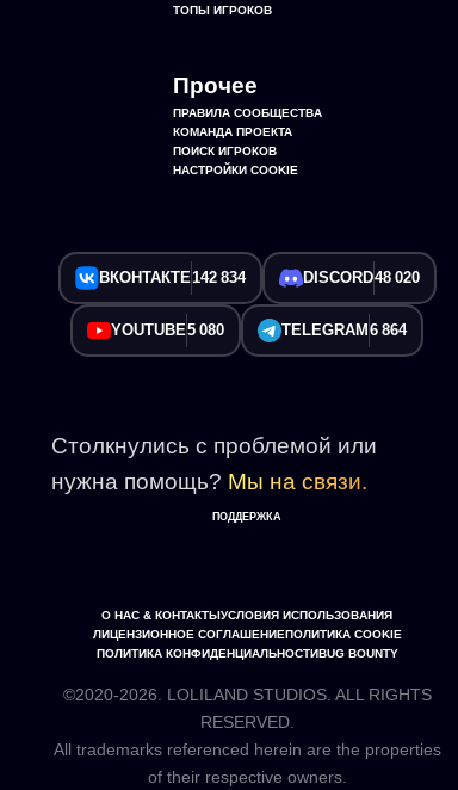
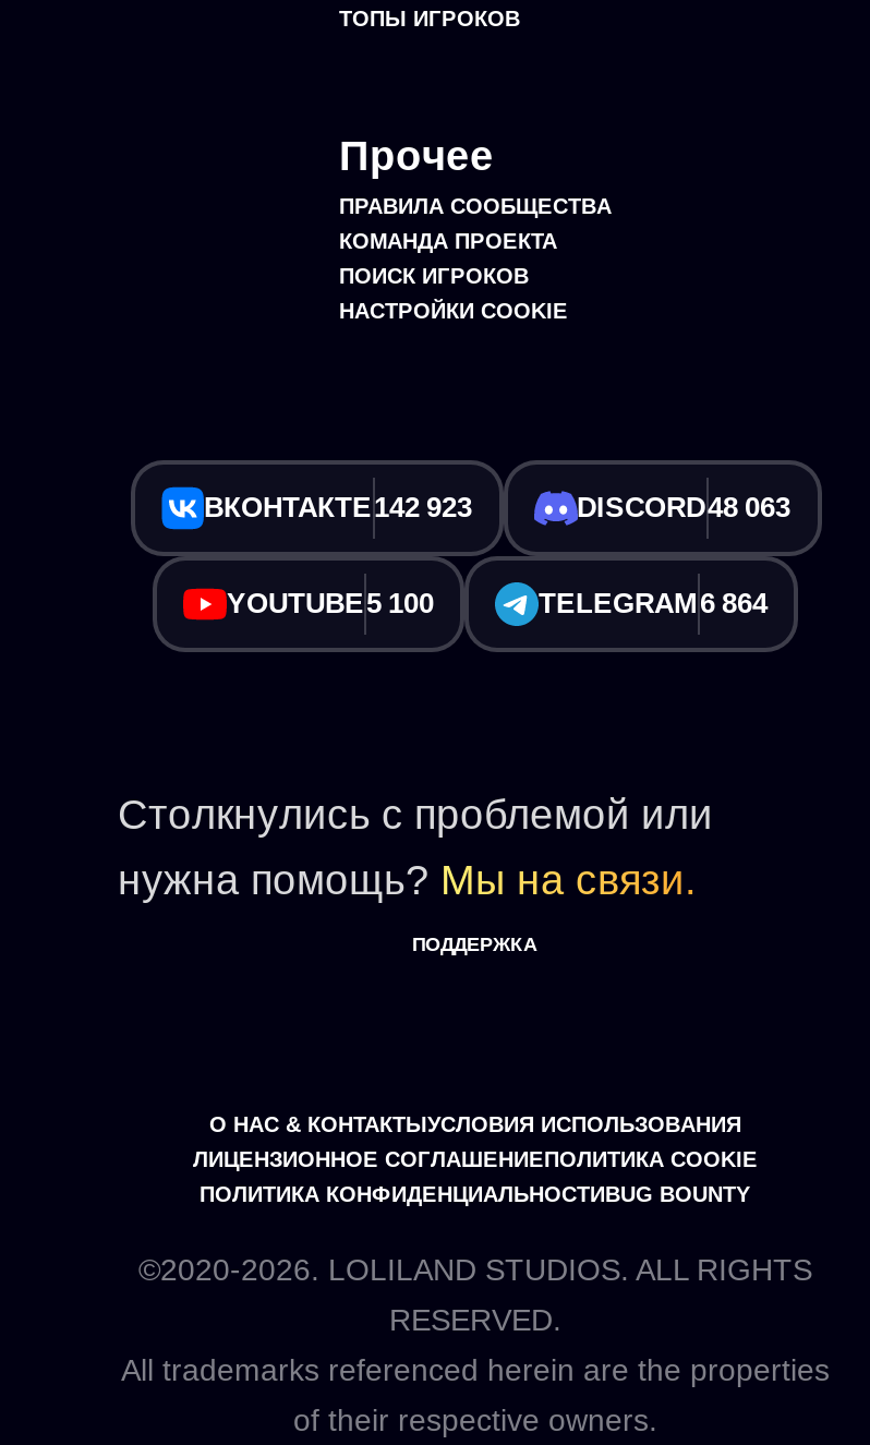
- ВКОНТАКТЕ142 834
+ ВКОНТАКТЕ142 923

- DISCORD48 020
+ DISCORD48 063

- YOUTUBE5 080
+ YOUTUBE5 100
